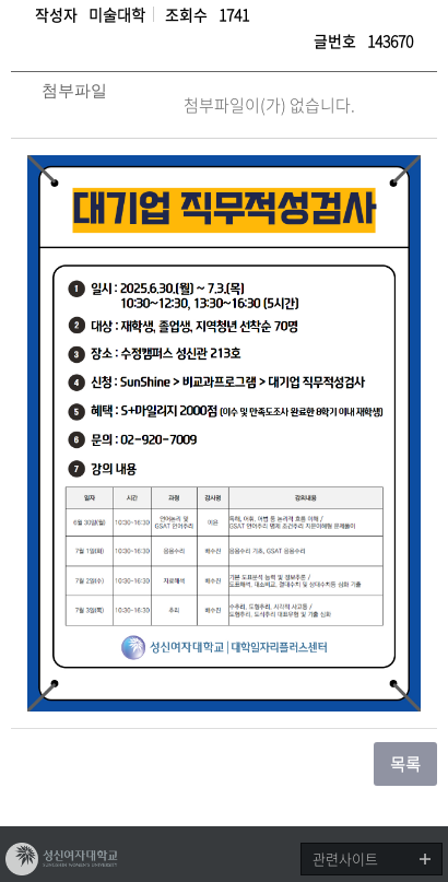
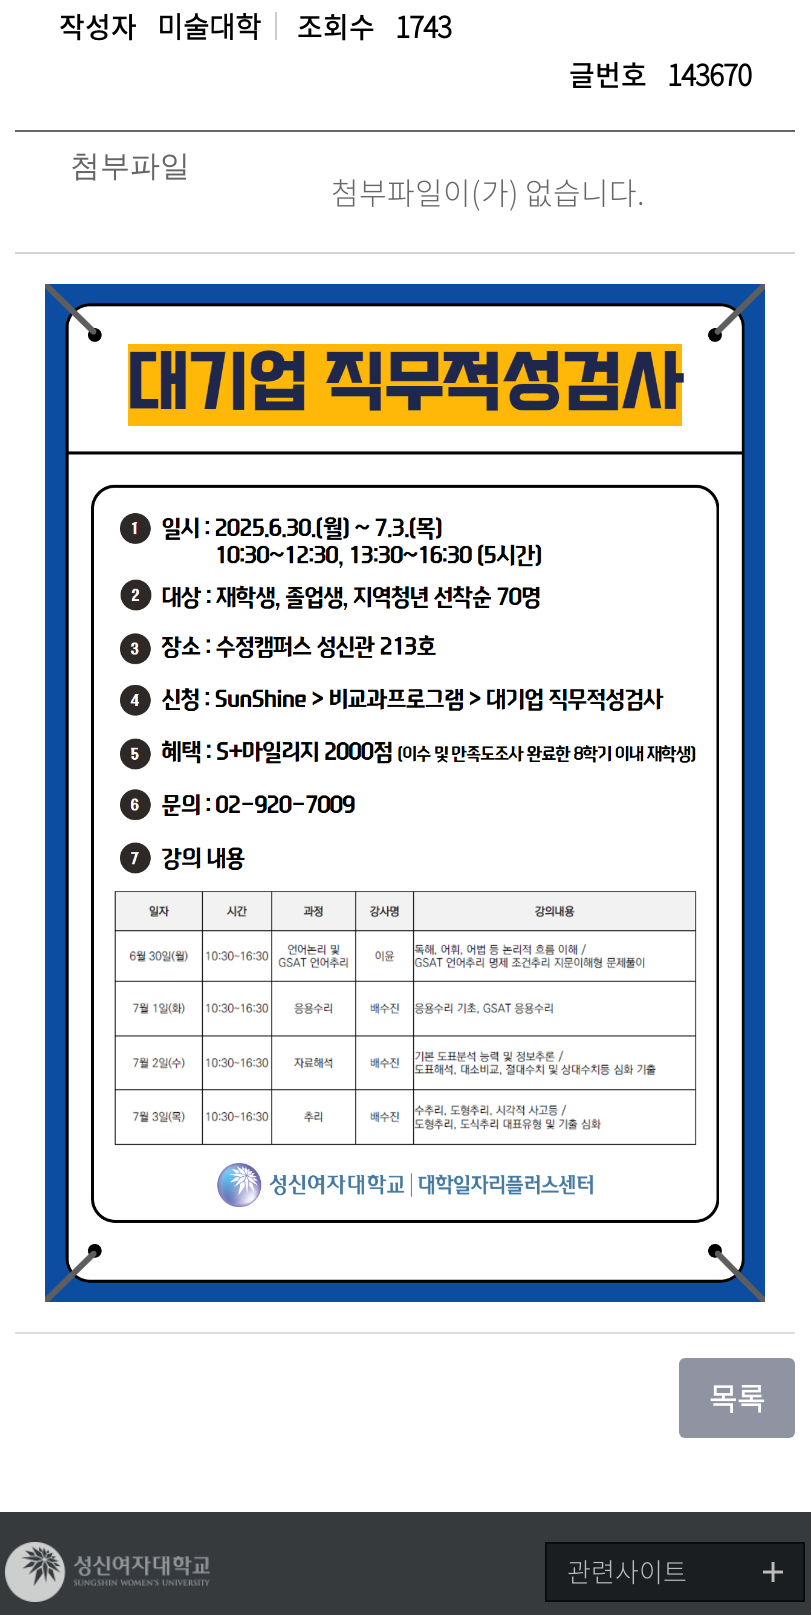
- 작성자 미술대학 조회수 1741
+ 작성자 미술대학 조회수 1743
